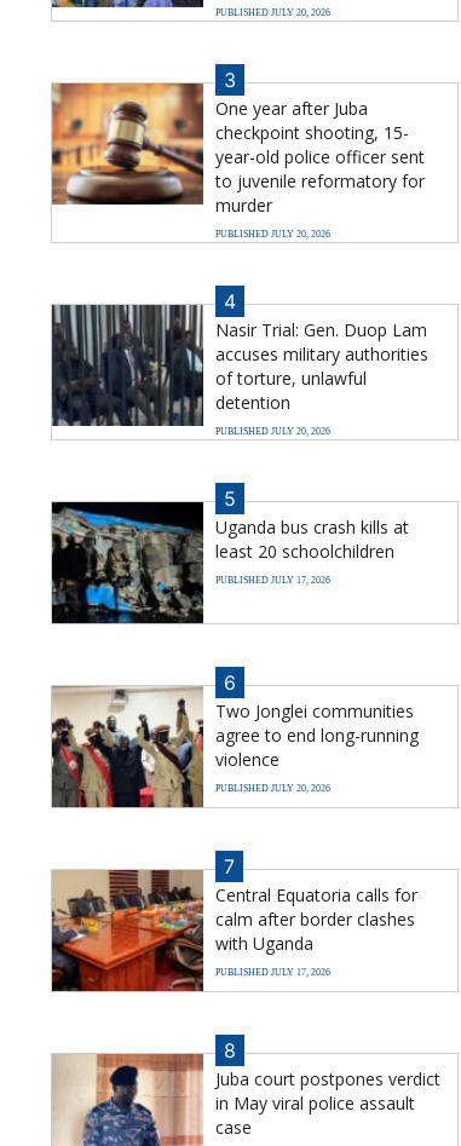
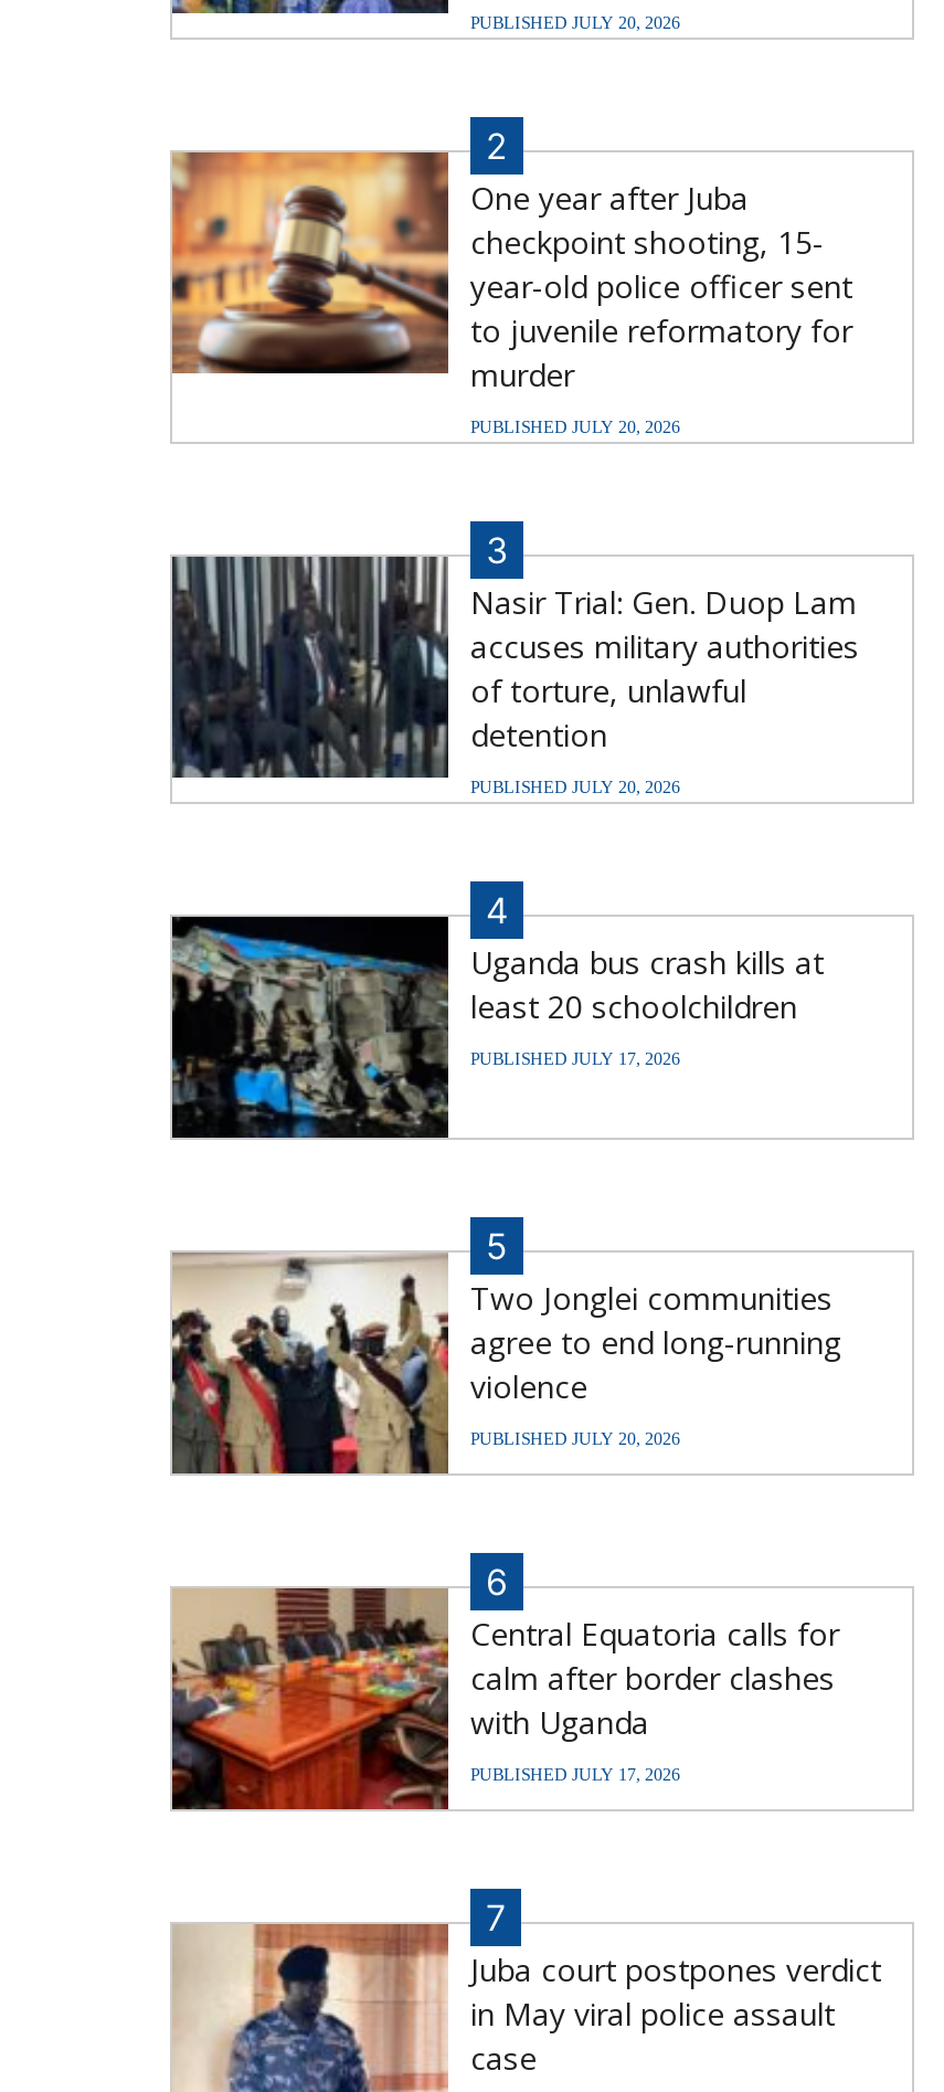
- 3
+ 2

- 4
+ 3

- 5
+ 4

- 6
+ 5

- 7
+ 6

- 8
+ 7
